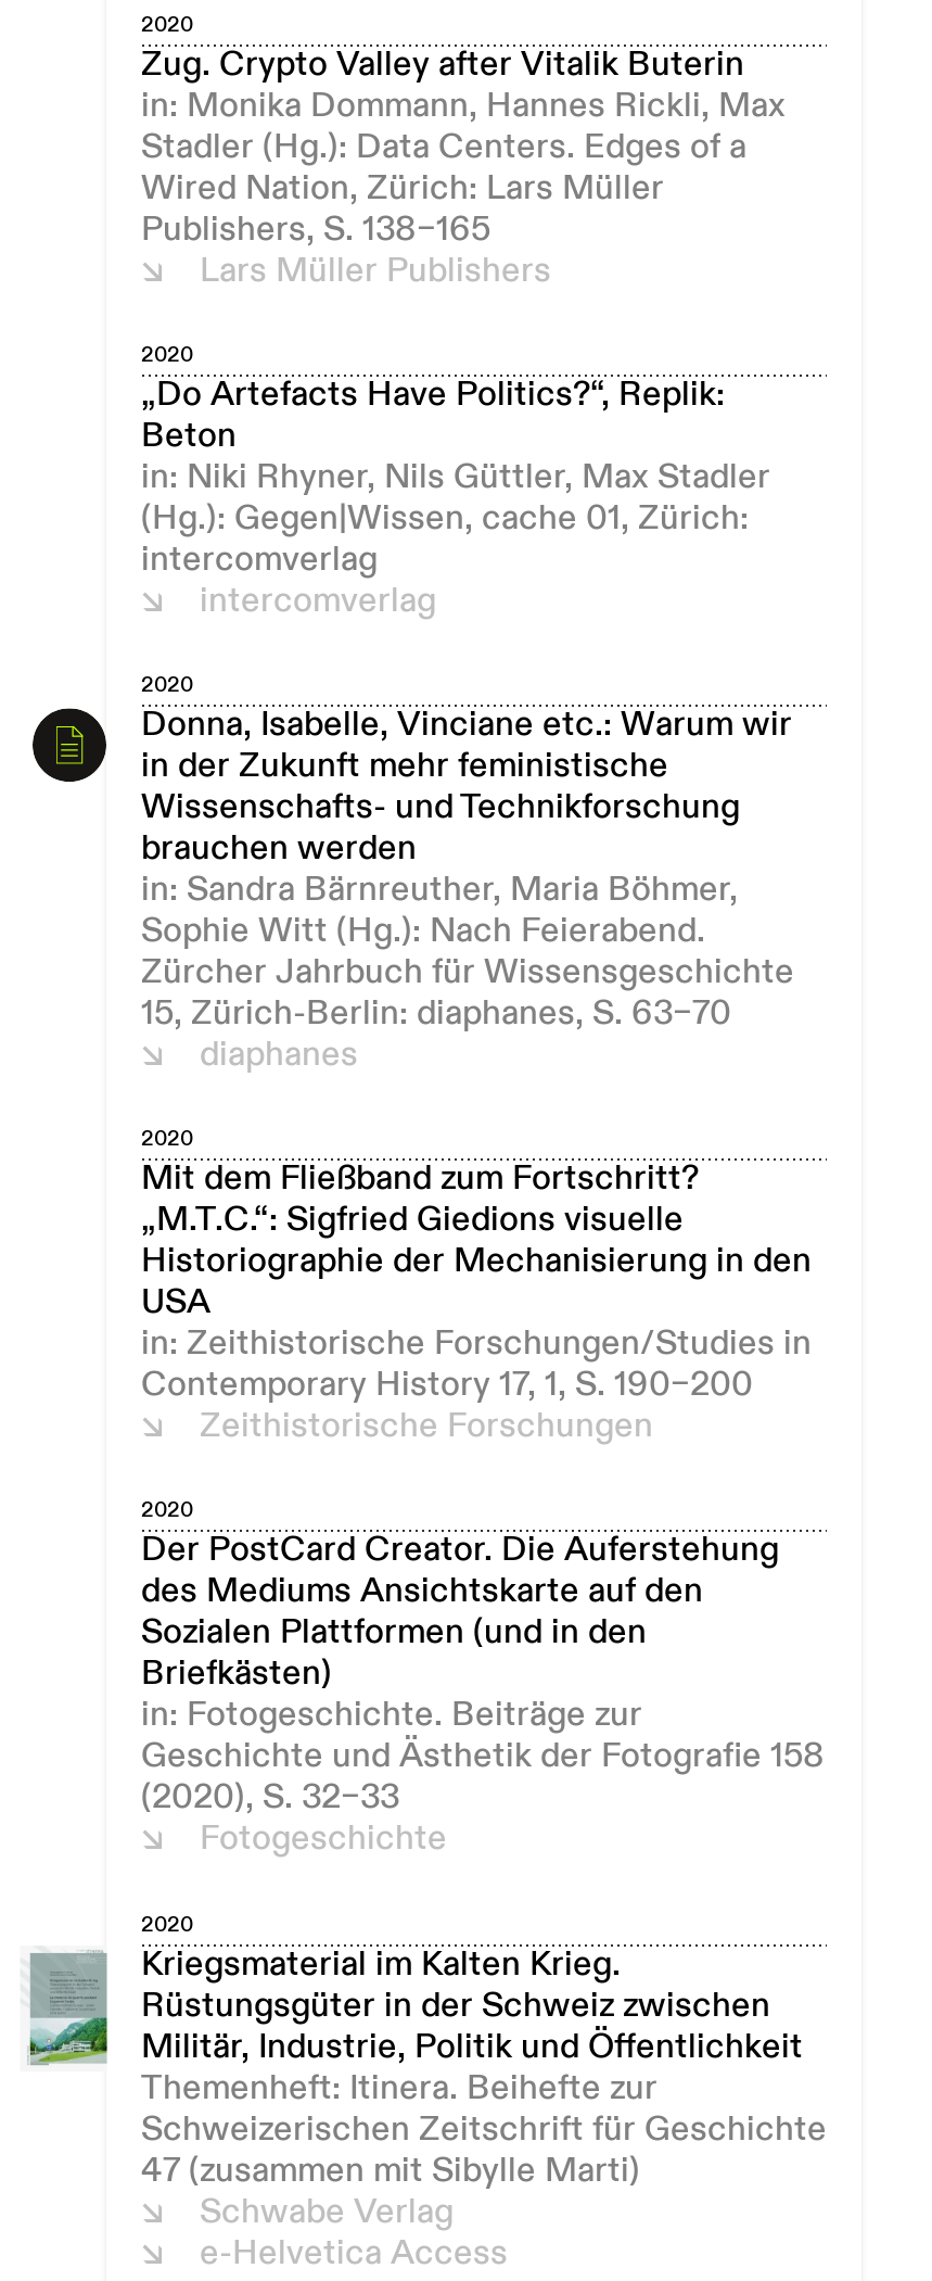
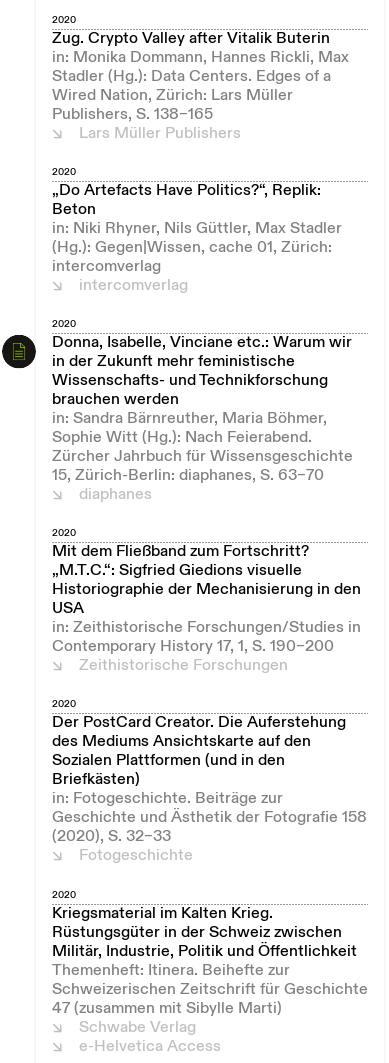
- [image]
